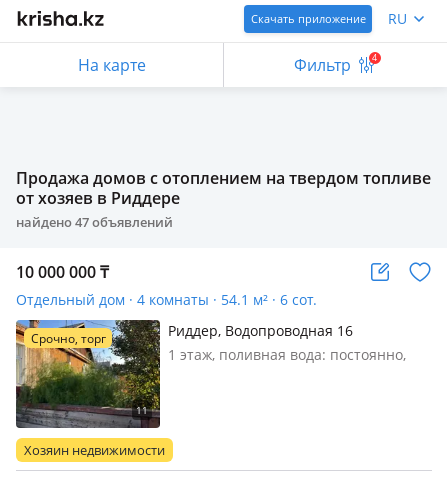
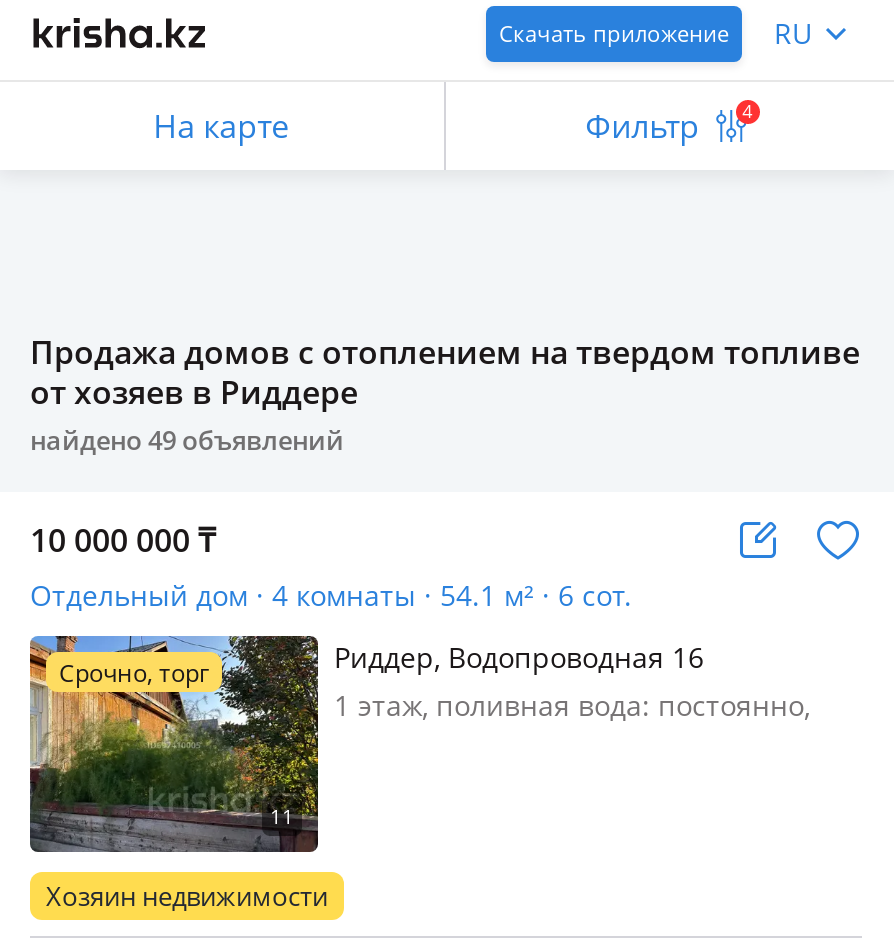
- найдено 47 объявлений
+ найдено 49 объявлений
